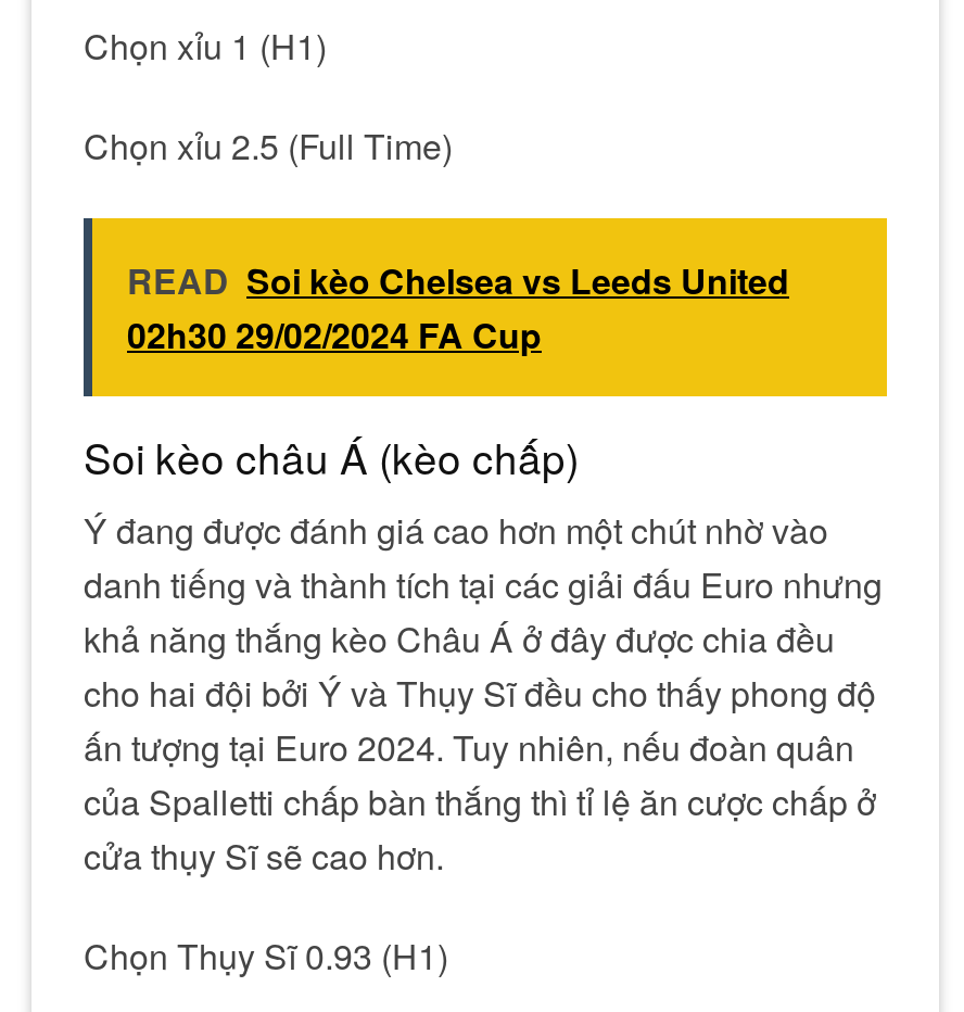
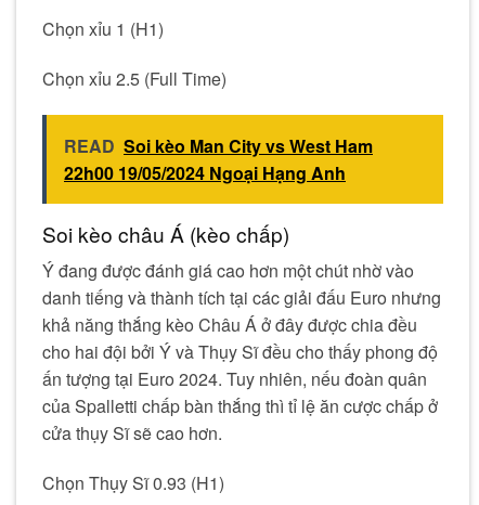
- READ Soi kèo Chelsea vs Leeds United
- 02h30 29/02/2024 FA Cup
+ READ Soi kèo Man City vs West Ham
+ 22h00 19/05/2024 Ngoại Hạng Anh
